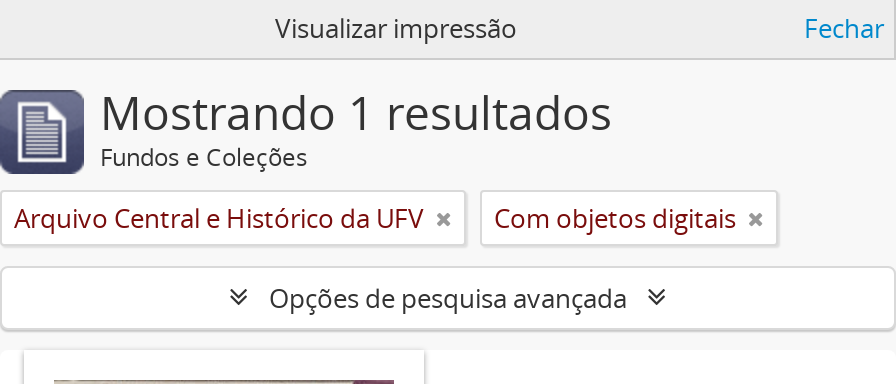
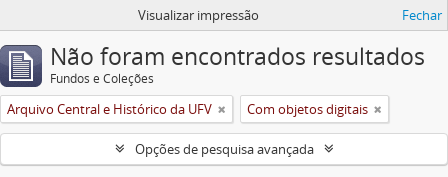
- Mostrando 1 resultados
+ Não foram encontrados resultados
